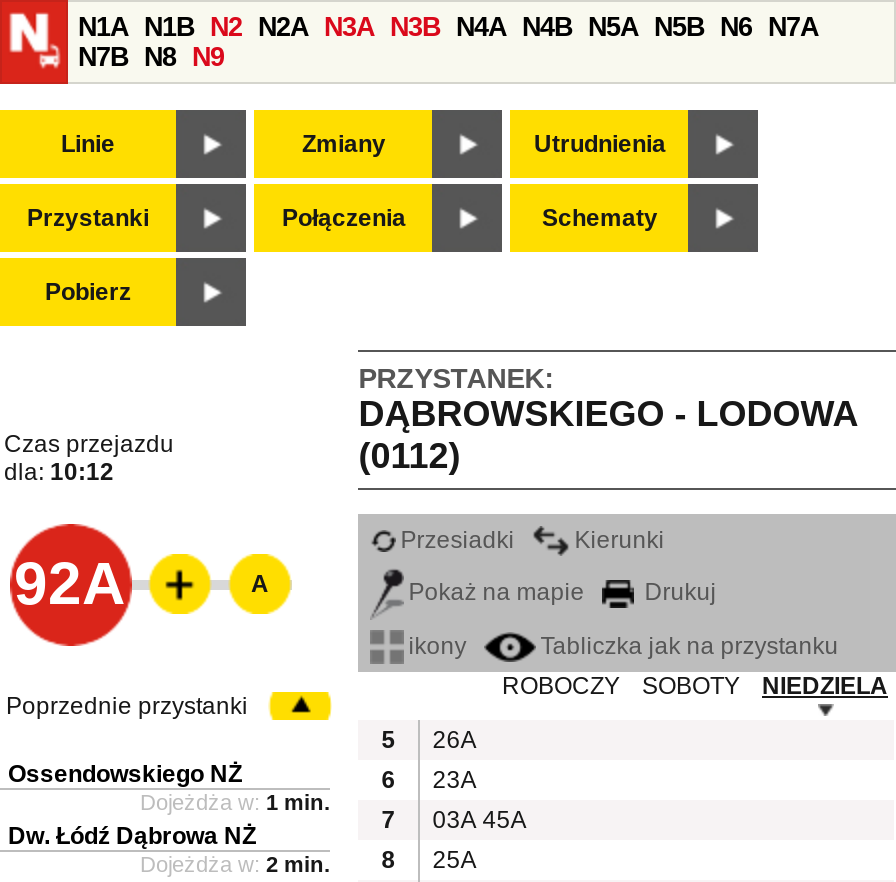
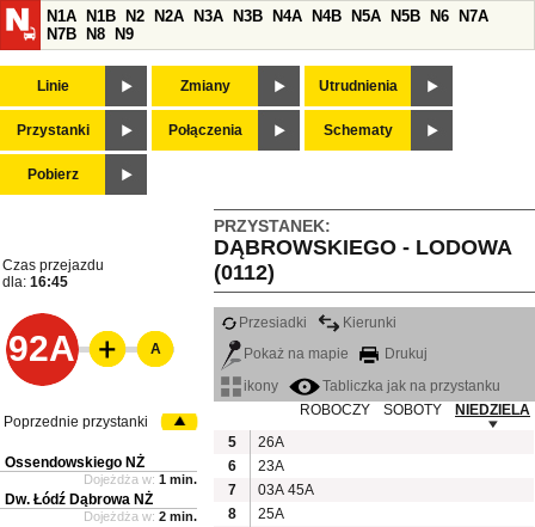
- dla: 10:12
+ dla: 16:45
